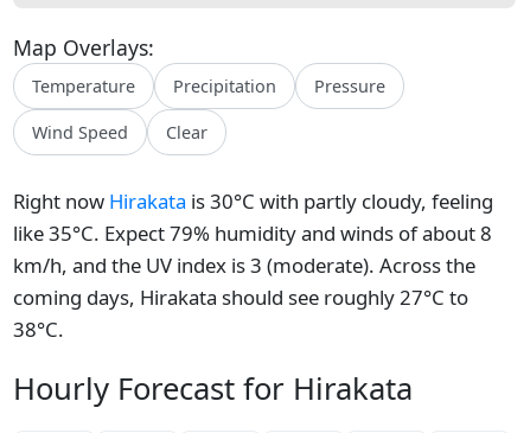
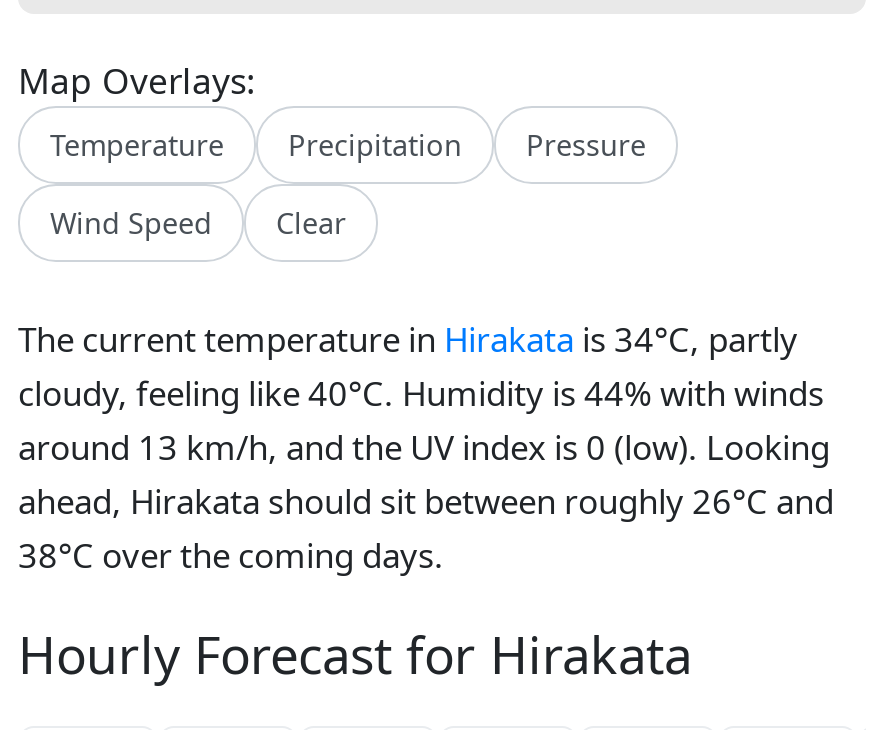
- Right now Hirakata is 30°C with partly cloudy, feeling
- like 35°C. Expect 79% humidity and winds of about 8
- km/h, and the UV index is 3 (moderate). Across the
- coming days, Hirakata should see roughly 27°C to
- 38°C.
+ The current temperature in Hirakata is 34°C, partly
+ cloudy, feeling like 40°C. Humidity is 44% with winds
+ around 13 km/h, and the UV index is 0 (low). Looking
+ ahead, Hirakata should sit between roughly 26°C and
+ 38°C over the coming days.
